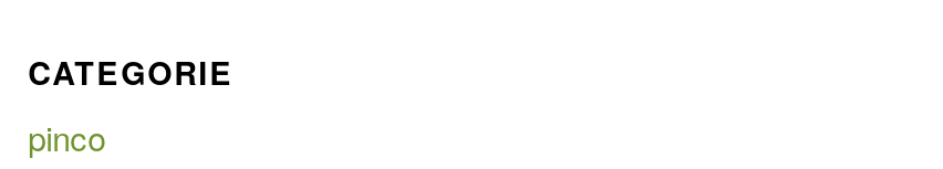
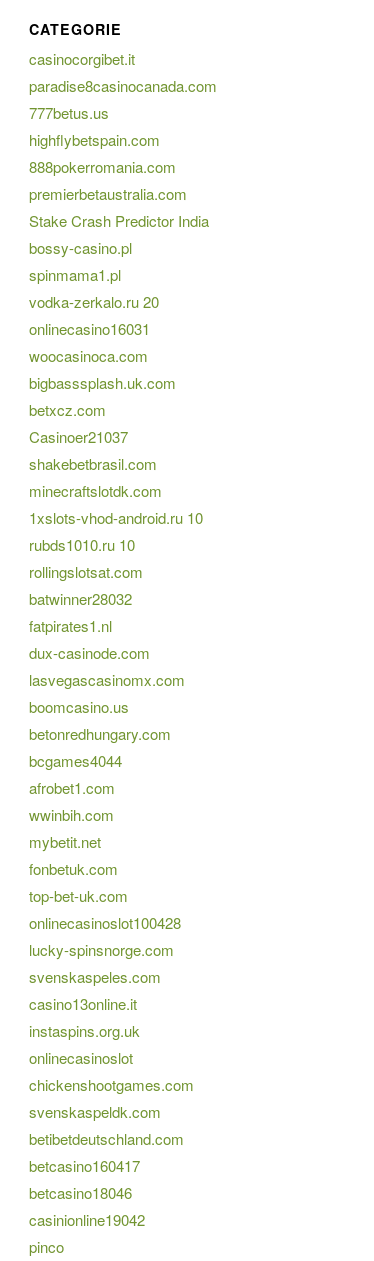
+ casinocorgibet.it
+ paradise8casinocanada.com
+ 777betus.us
+ highflybetspain.com
+ 888pokerromania.com
+ premierbetaustralia.com
+ Stake Crash Predictor India
+ bossy-casino.pl
+ spinmama1.pl
+ vodka-zerkalo.ru 20
+ onlinecasino16031
+ woocasinoca.com
+ bigbasssplash.uk.com
+ betxcz.com
+ Casinoer21037
+ shakebetbrasil.com
+ minecraftslotdk.com
+ 1xslots-vhod-android.ru 10
+ rubds1010.ru 10
+ rollingslotsat.com
+ batwinner28032
+ fatpirates1.nl
+ dux-casinode.com
+ lasvegascasinomx.com
+ boomcasino.us
+ betonredhungary.com
+ bcgames4044
+ afrobet1.com
+ wwinbih.com
+ mybetit.net
+ fonbetuk.com
+ top-bet-uk.com
+ onlinecasinoslot100428
+ lucky-spinsnorge.com
+ svenskaspeles.com
+ casino13online.it
+ instaspins.org.uk
+ onlinecasinoslot
+ chickenshootgames.com
+ svenskaspeldk.com
+ betibetdeutschland.com
+ betcasino160417
+ betcasino18046
+ casinionline19042
